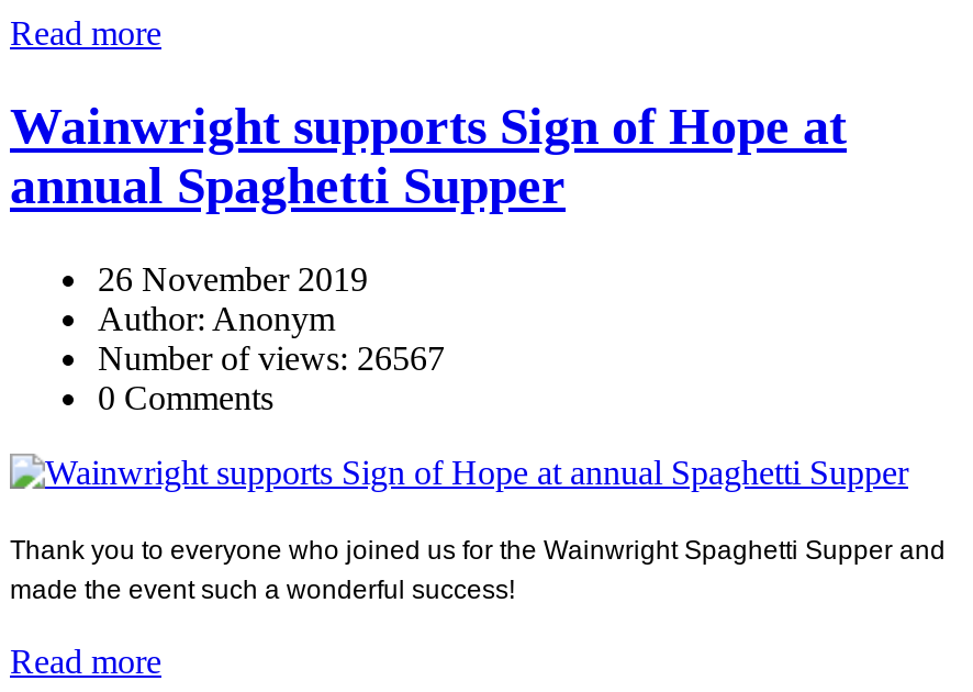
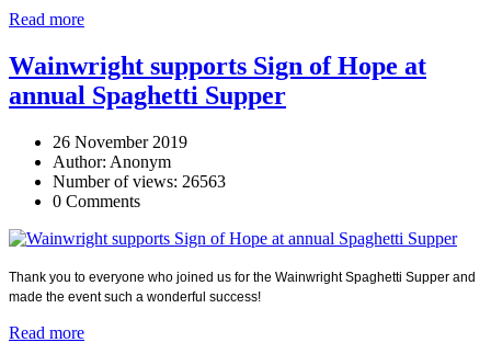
- Number of views: 26567
+ Number of views: 26563
